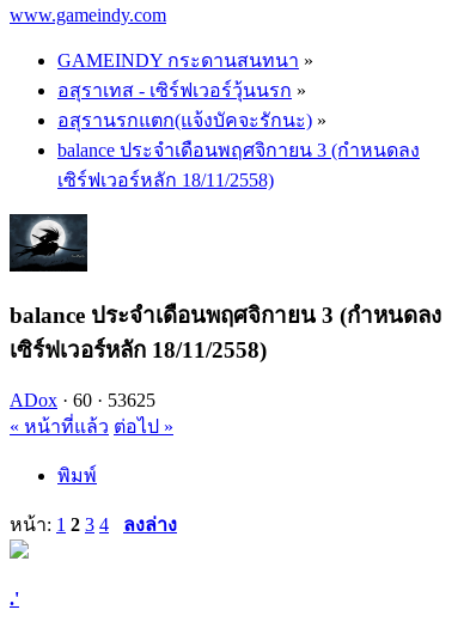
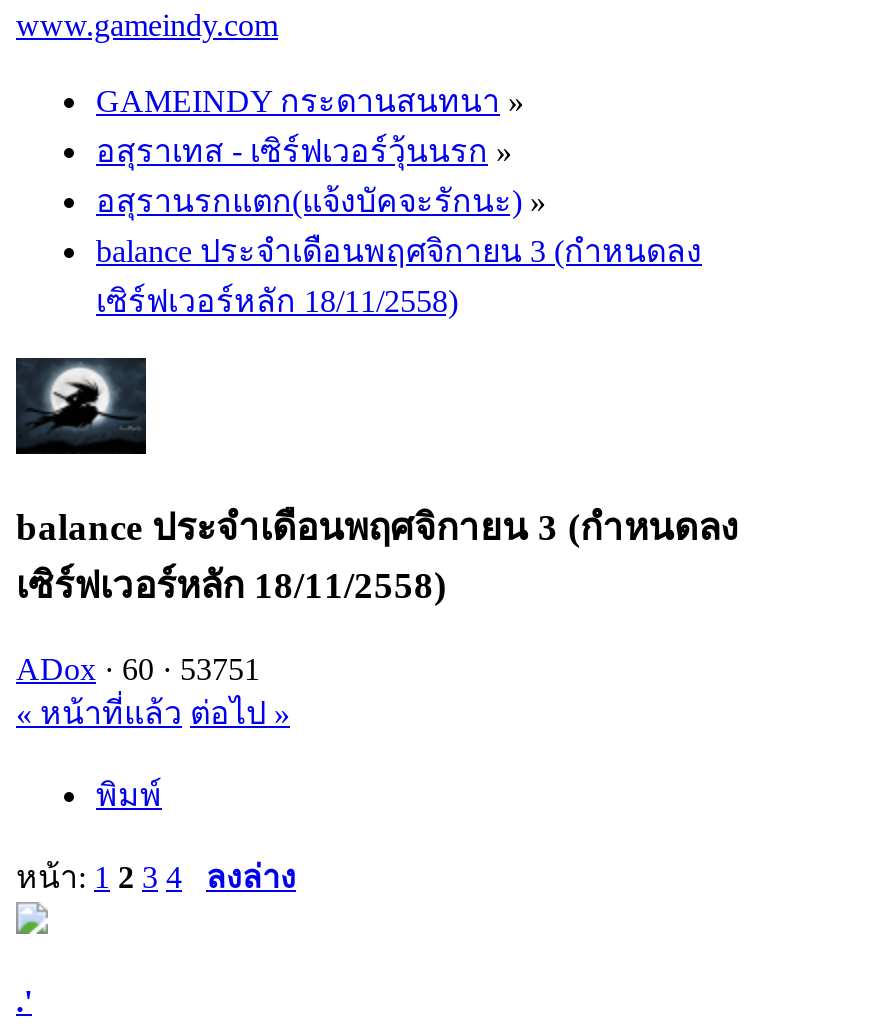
- ADox · 60 · 53625
+ ADox · 60 · 53751
